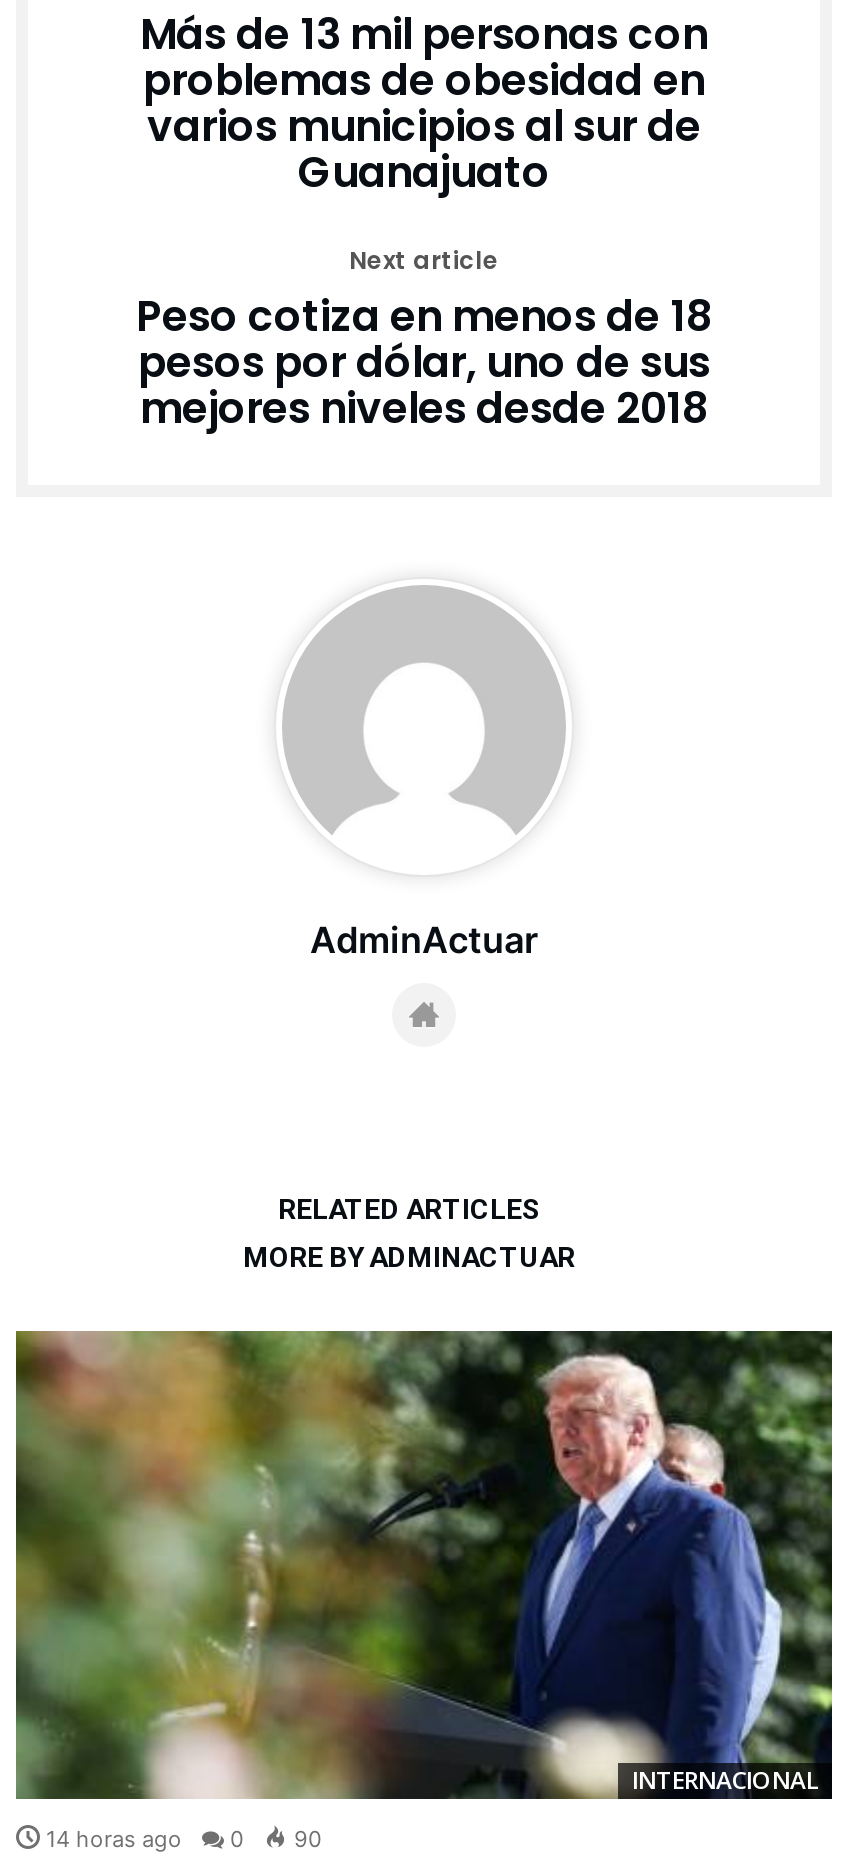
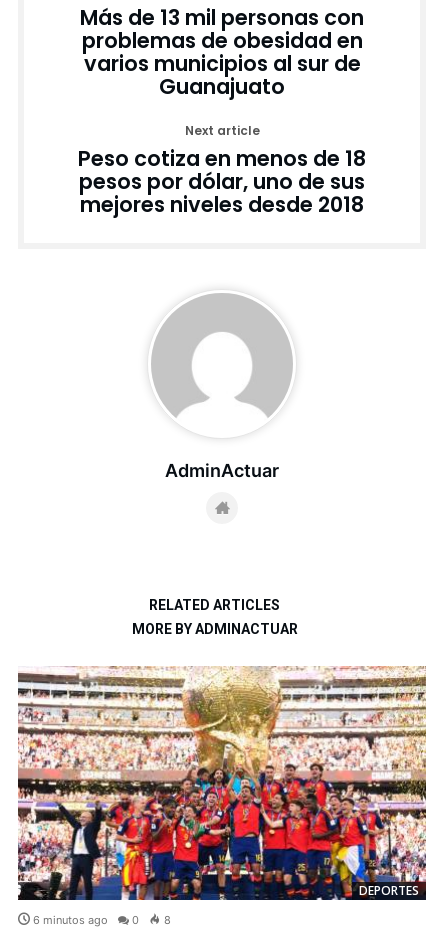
- [image]
- INTERNACIONAL
+ [image]
+ DEPORTES

- 14 horas ago
+ 6 minutos ago

- 90
+ 8
